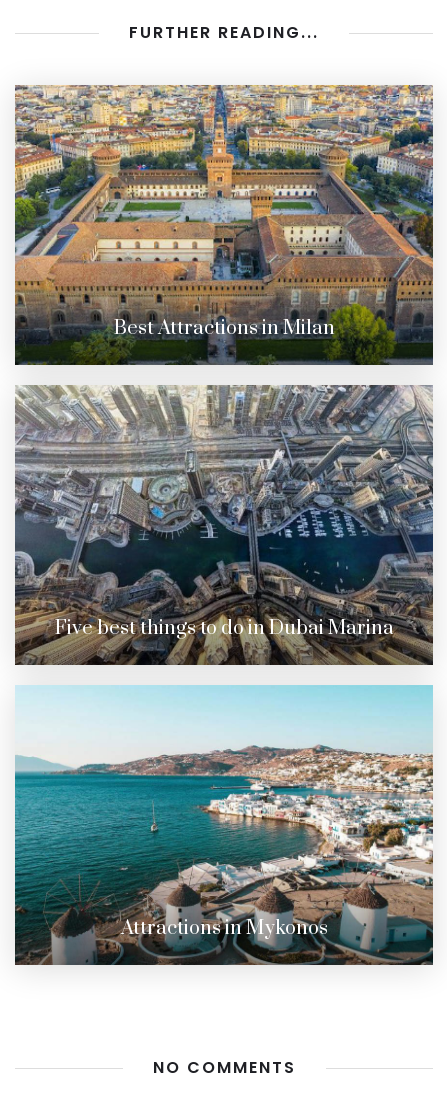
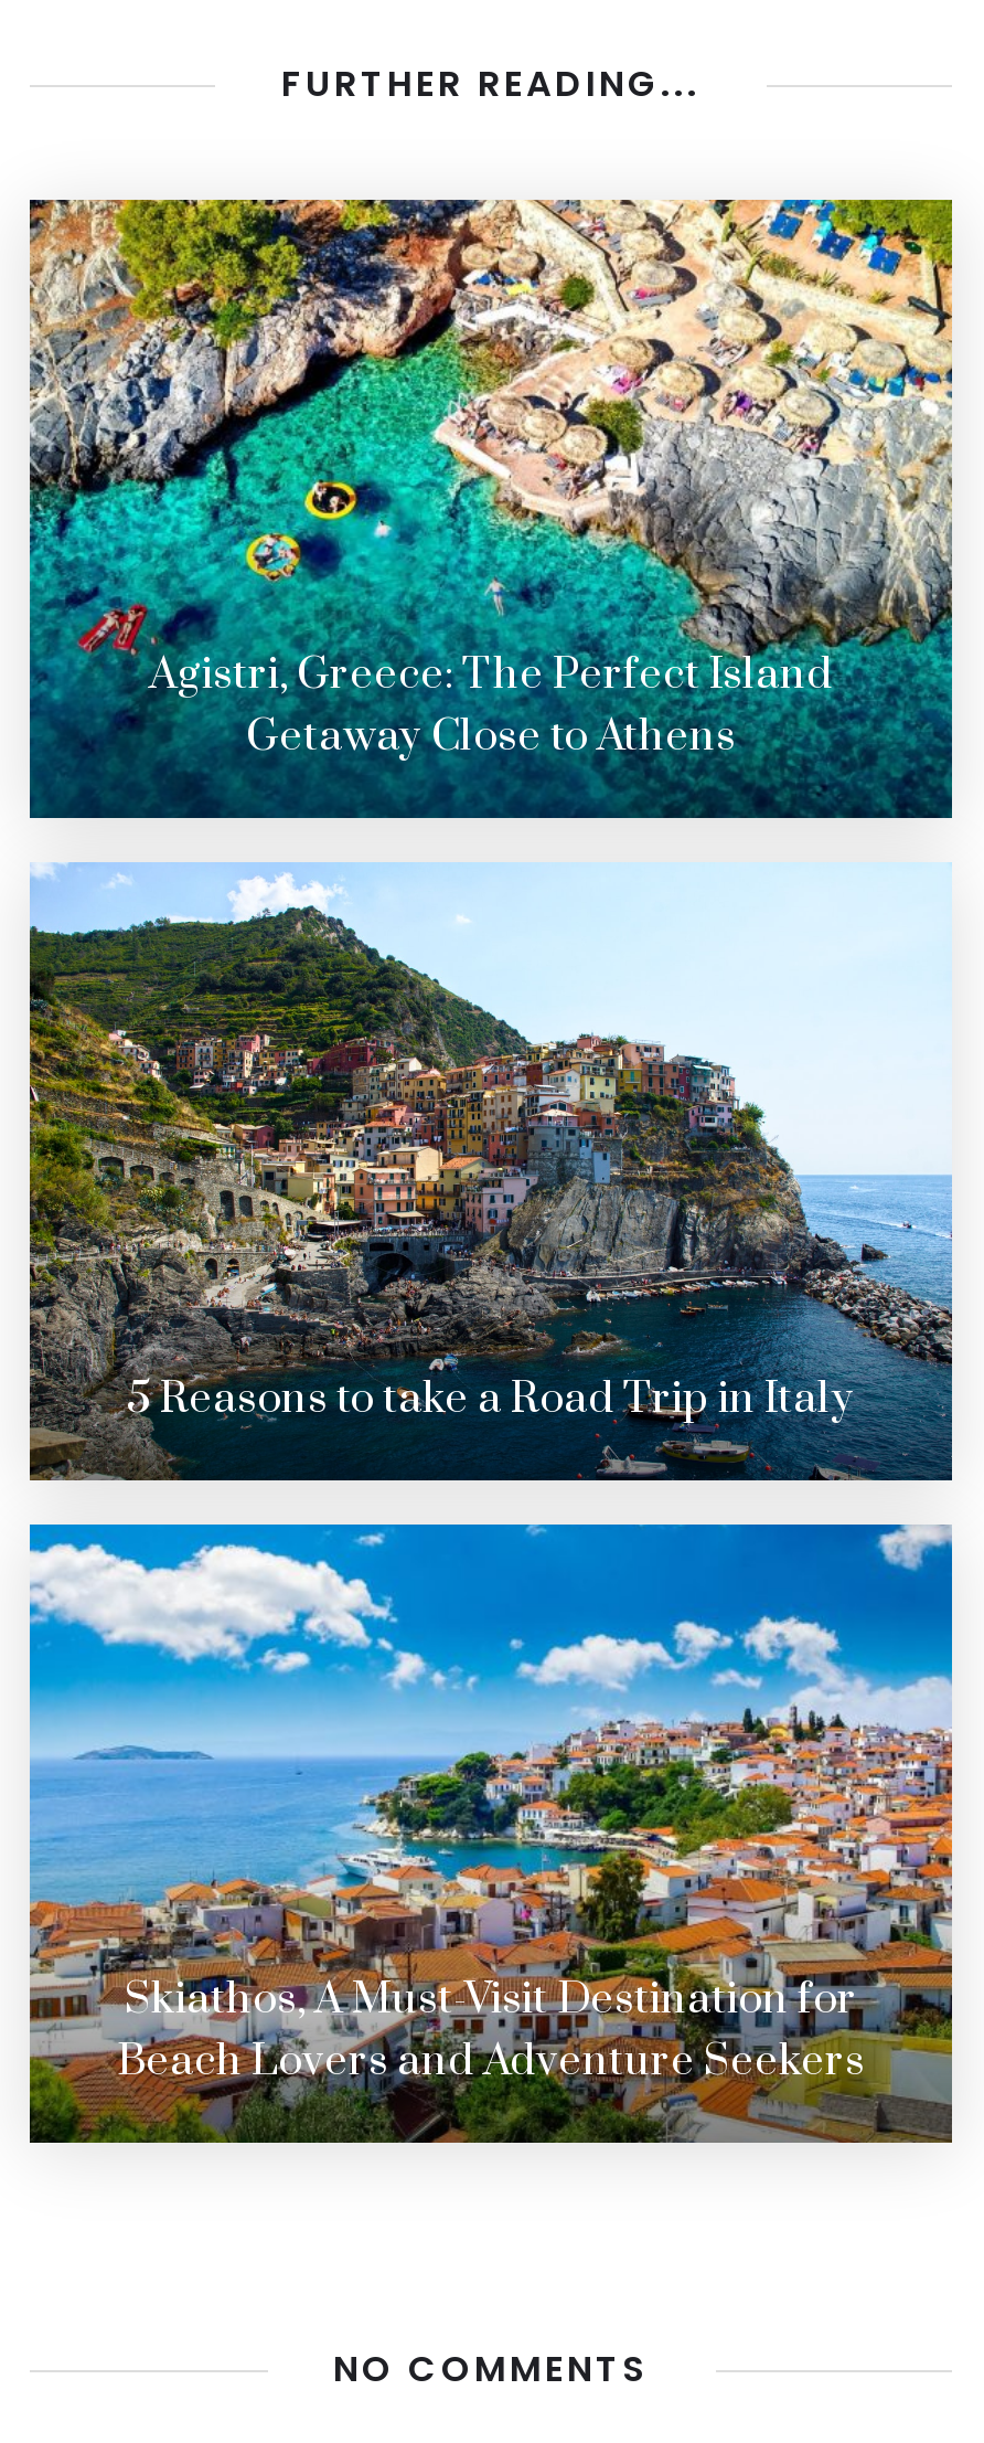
- [image]
- Best Attractions in Milan
+ [image]
+ Agistri, Greece: The Perfect Island
+ Getaway Close to Athens

- [image]
- Five best things to do in Dubai Marina
+ [image]
+ 5 Reasons to take a Road Trip in Italy

- [image]
- Attractions in Mykonos
+ [image]
+ Skiathos, A Must-Visit Destination for
+ Beach Lovers and Adventure Seekers
